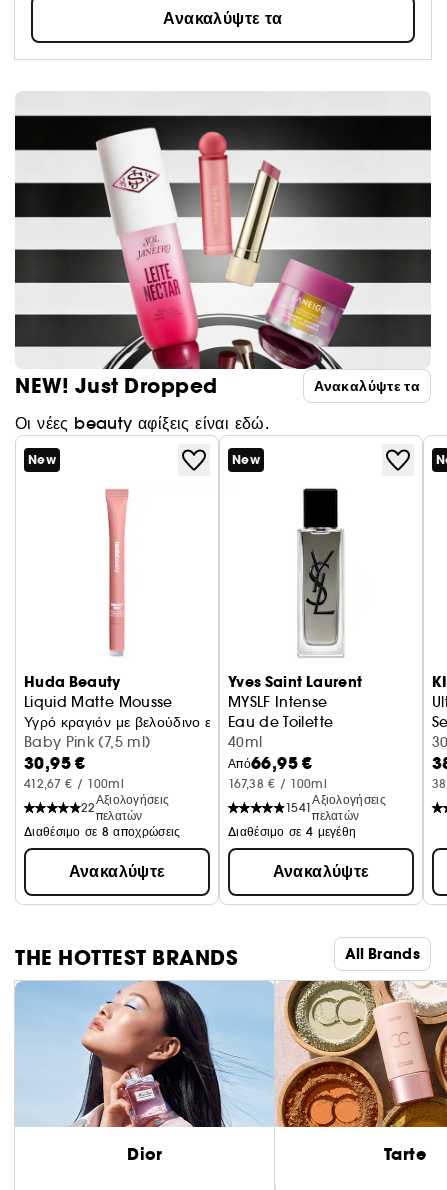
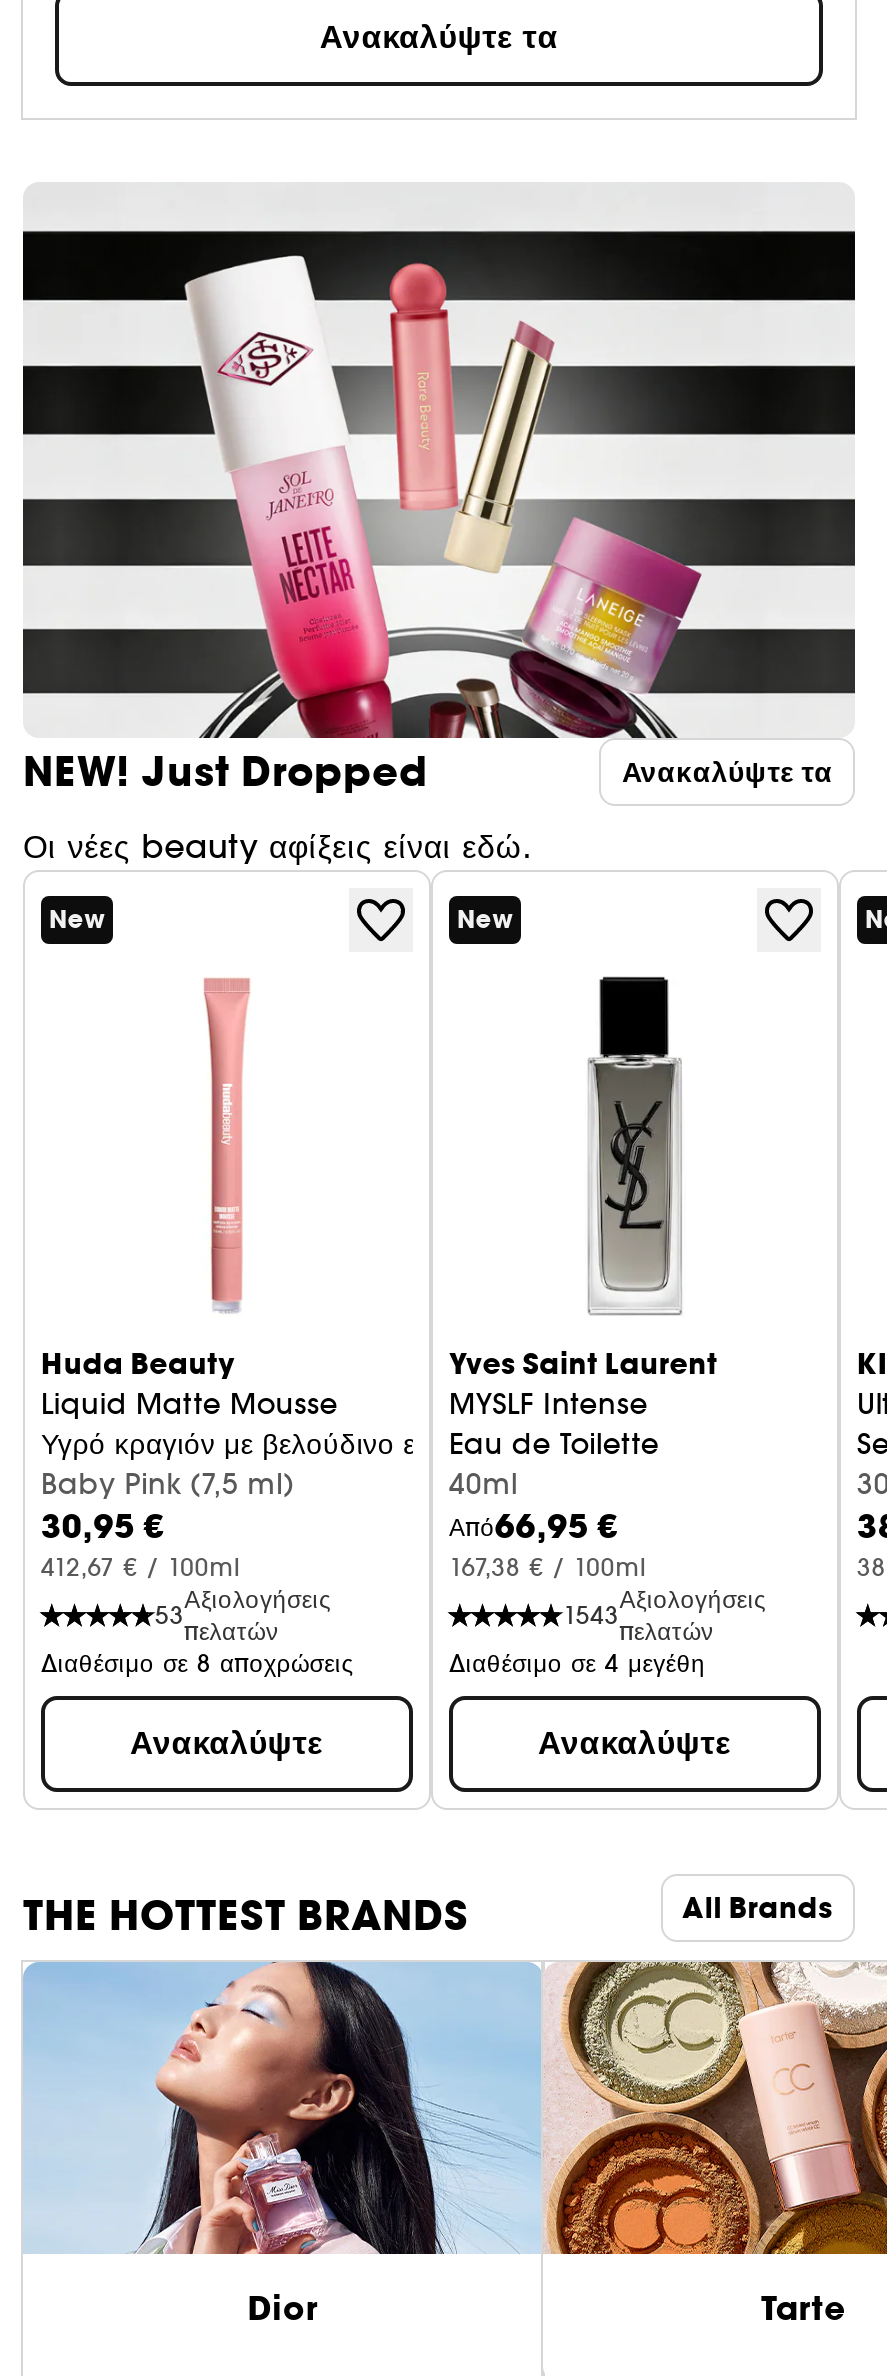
- 22
+ 53

- 1541
+ 1543
